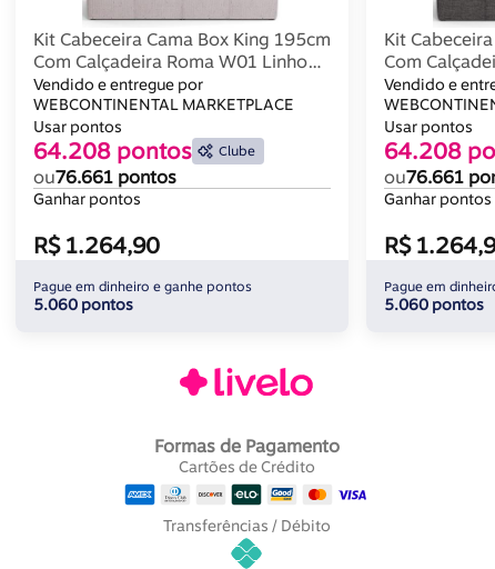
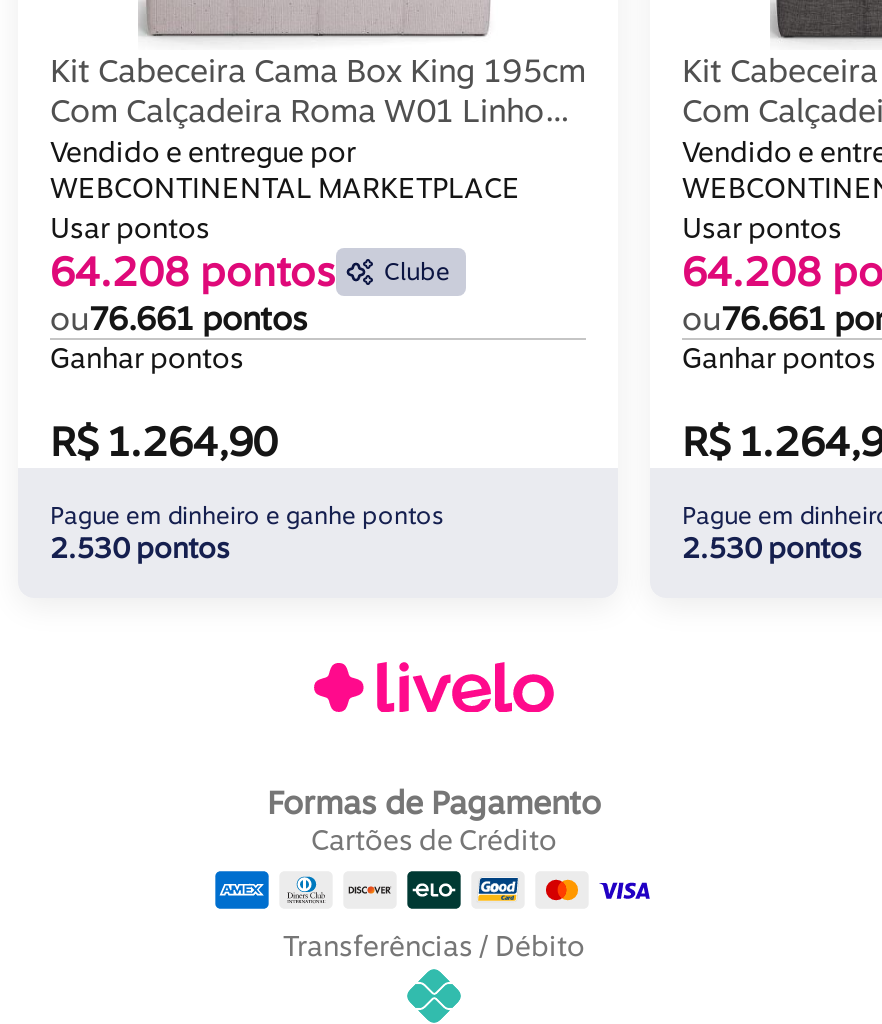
- 5.060 pontos
+ 2.530 pontos

- 5.060 pontos
+ 2.530 pontos
